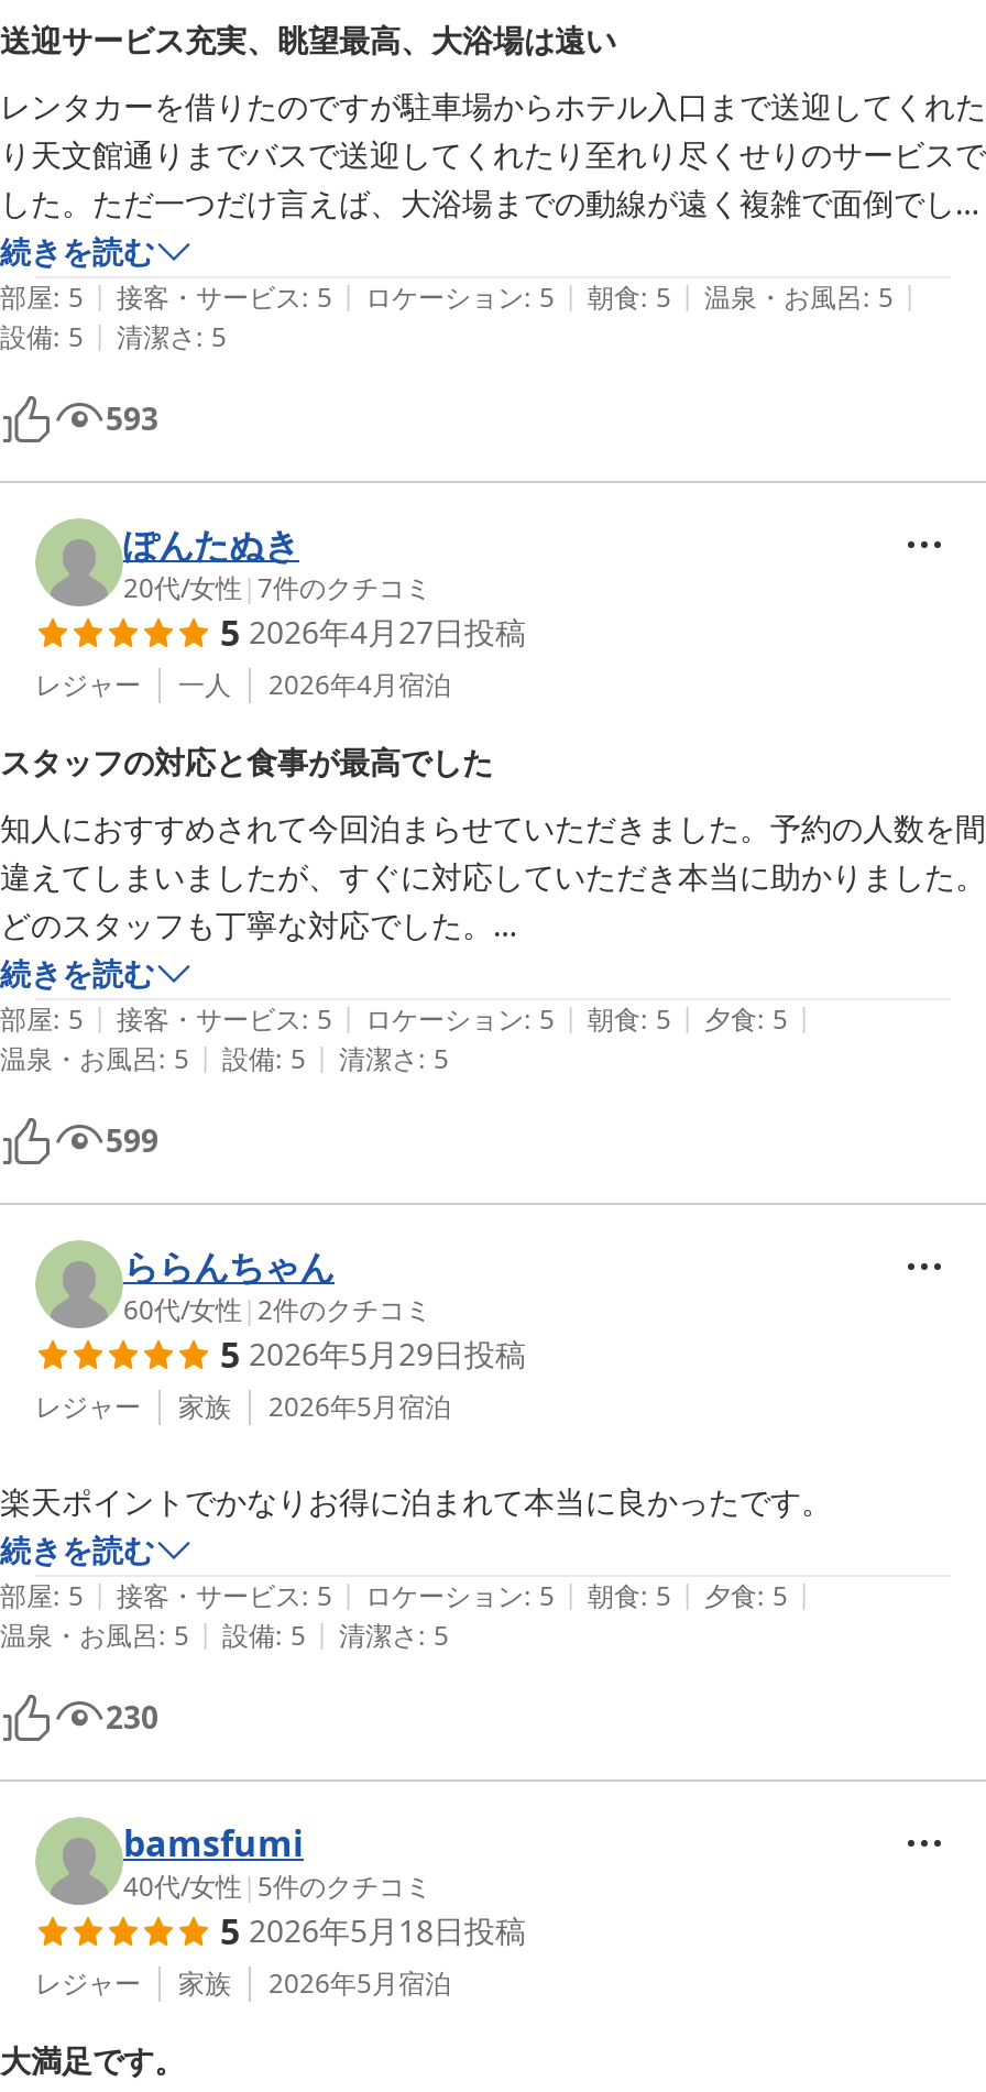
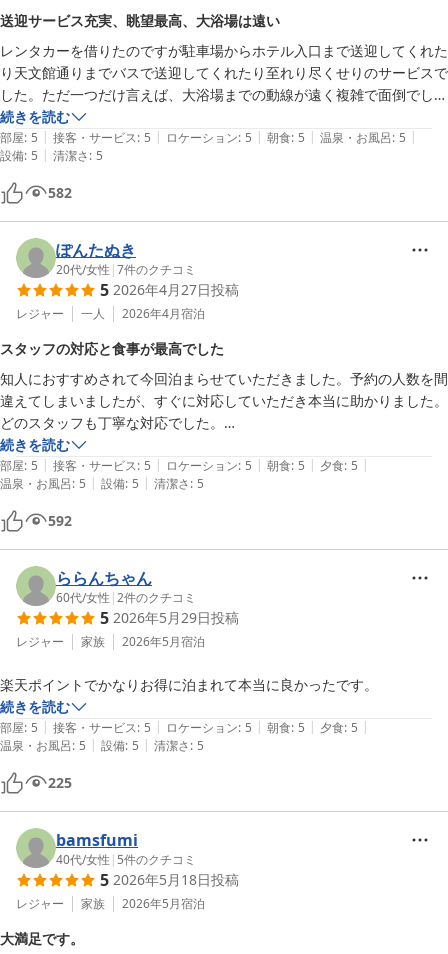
- 593
+ 582

- 599
+ 592

- 230
+ 225
